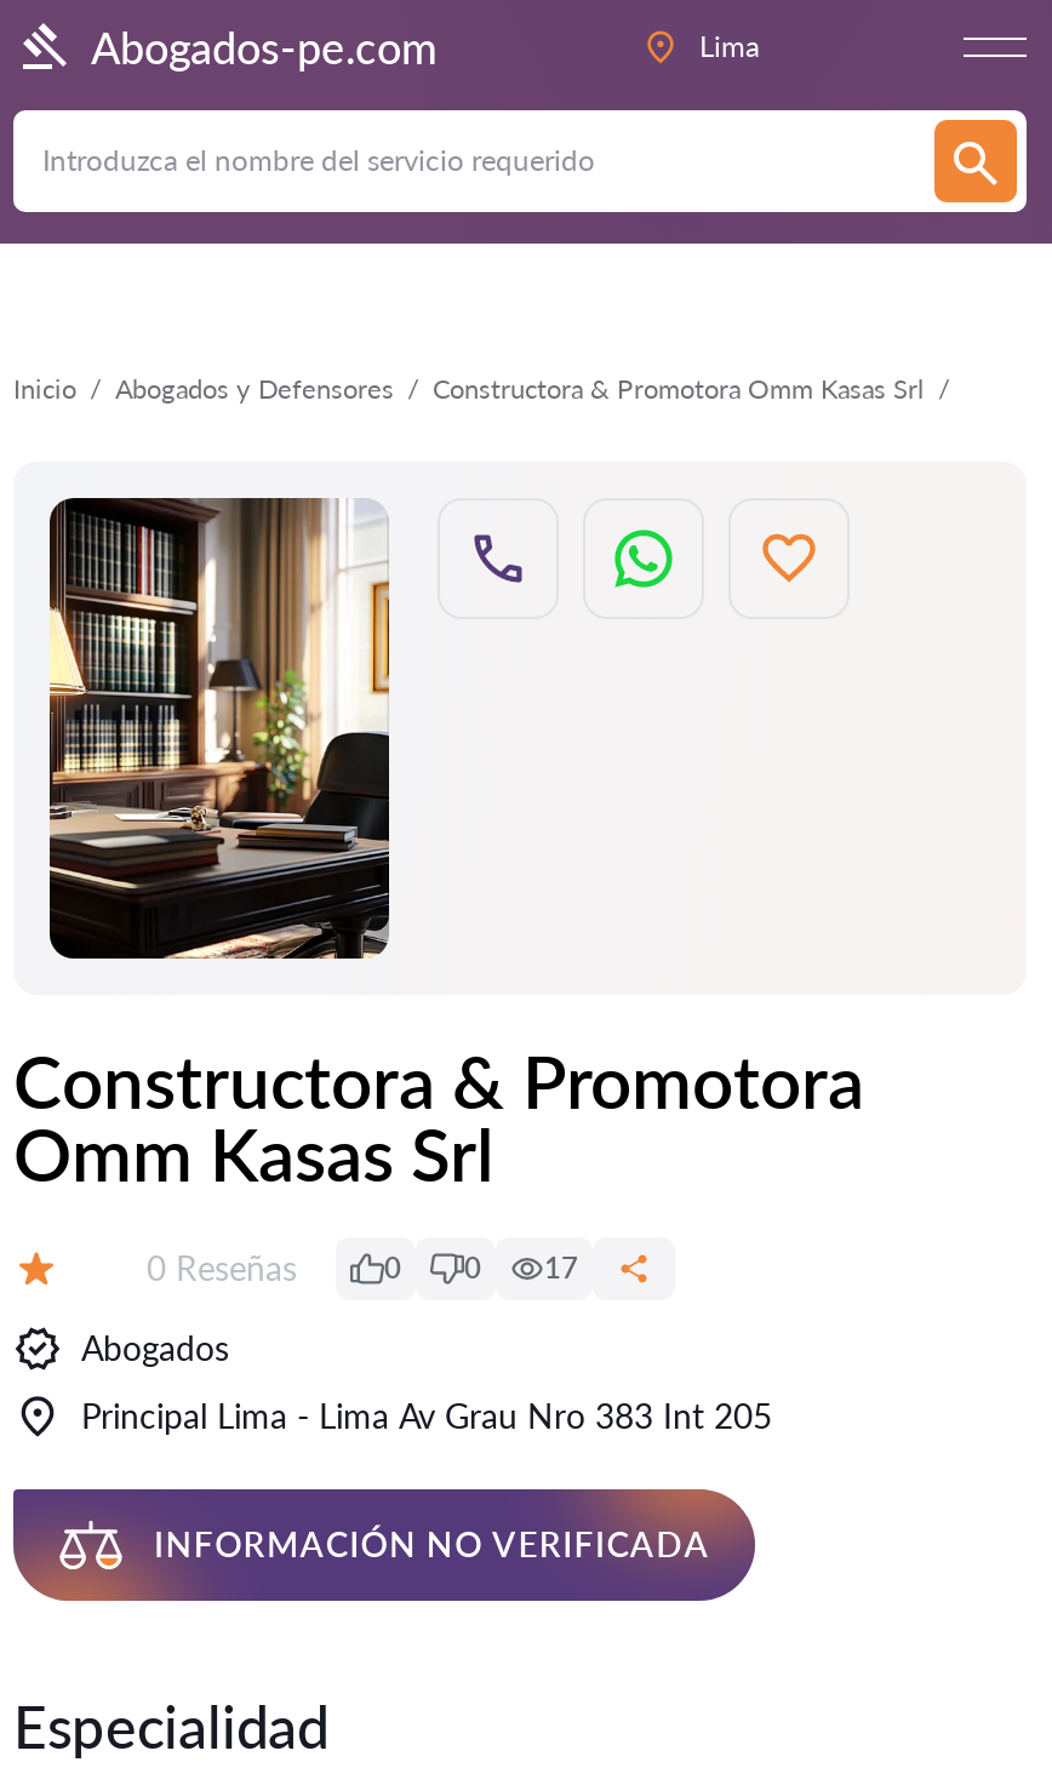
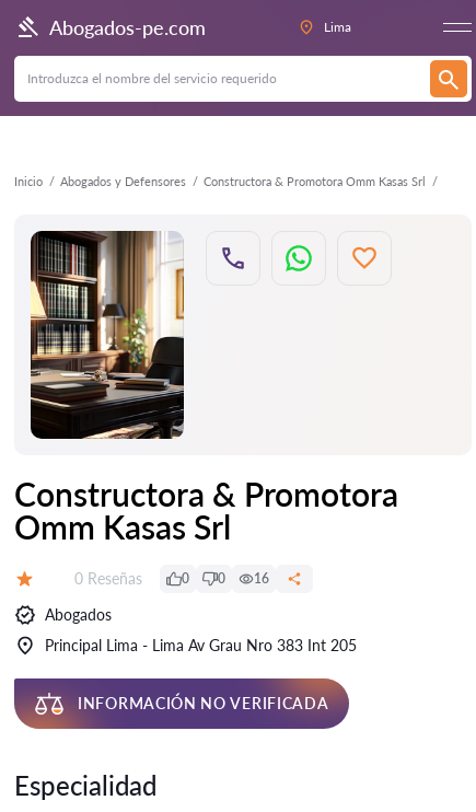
- 17
+ 16
